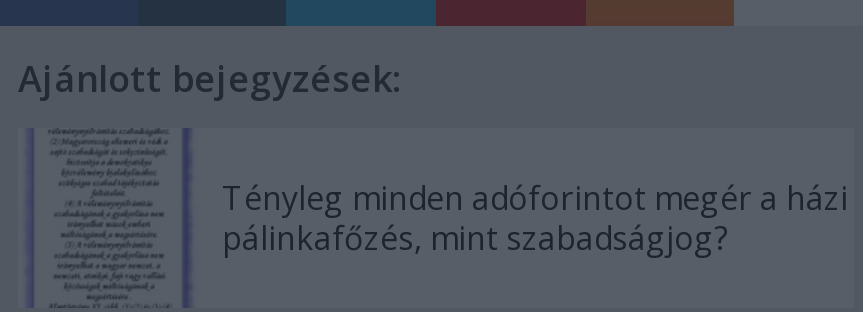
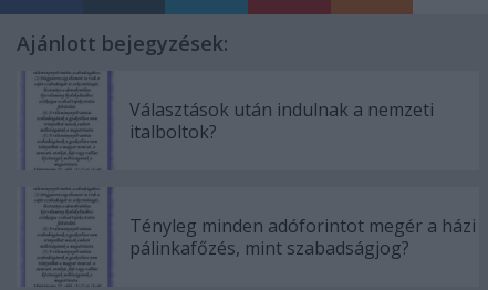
+ Választások után indulnak a nemzeti
+ italboltok?
